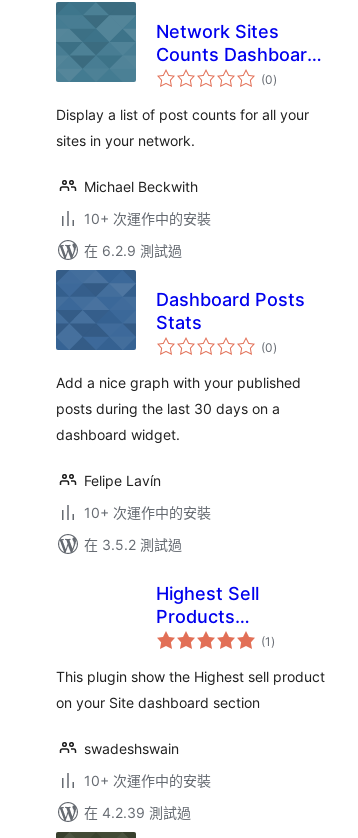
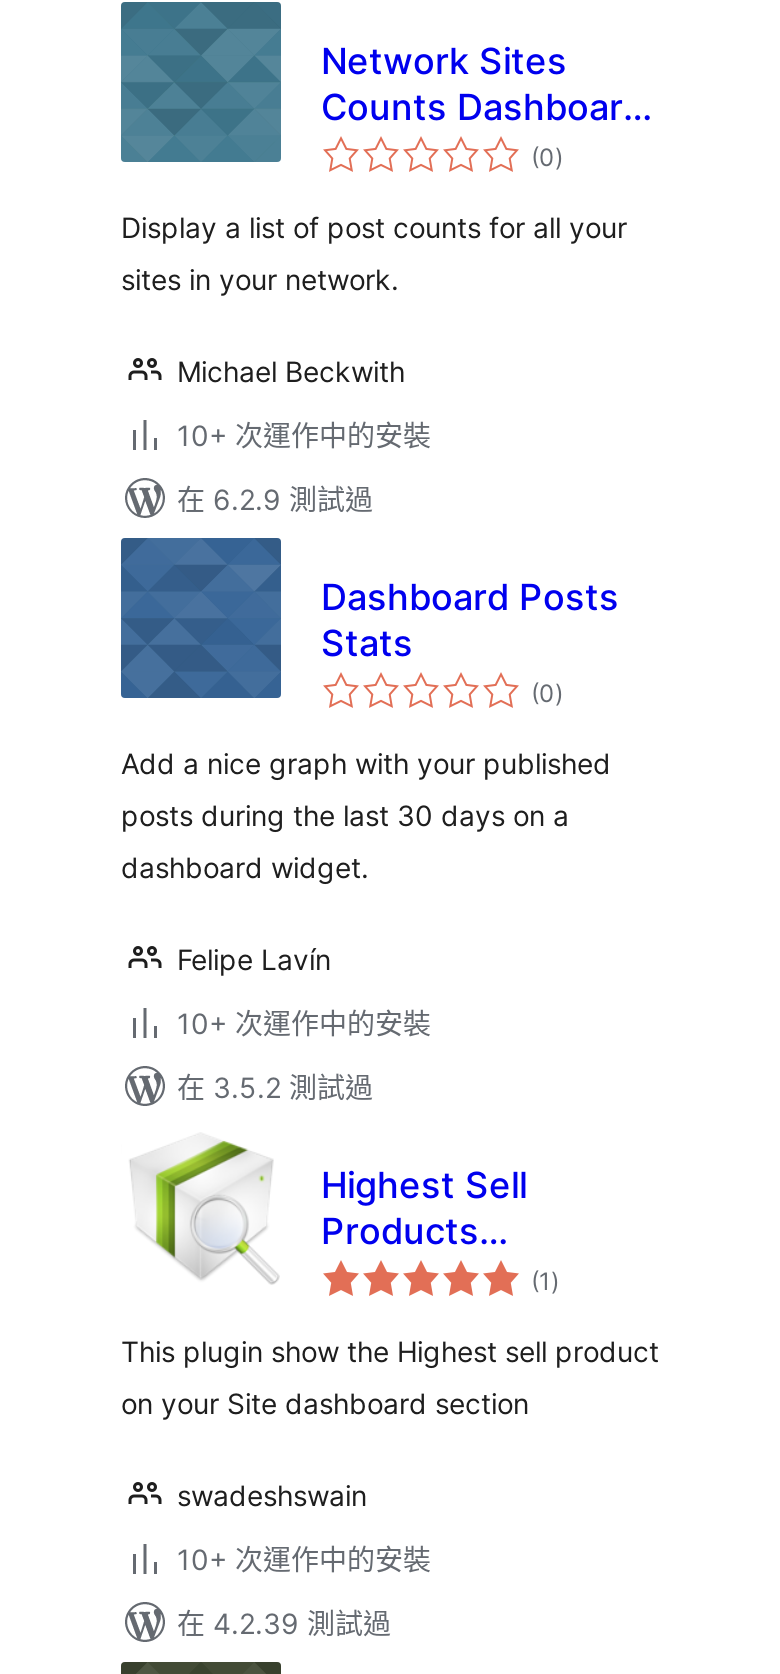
+ [image]
